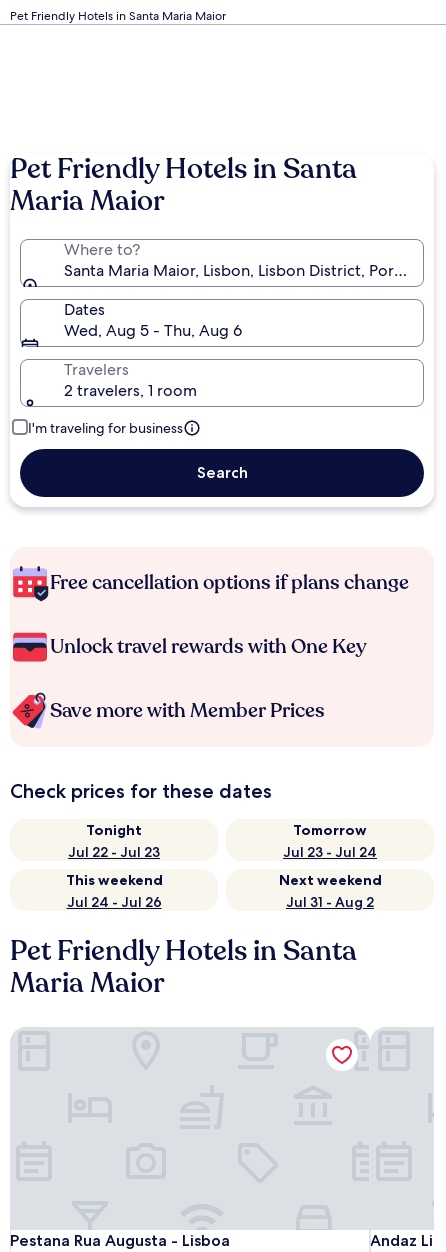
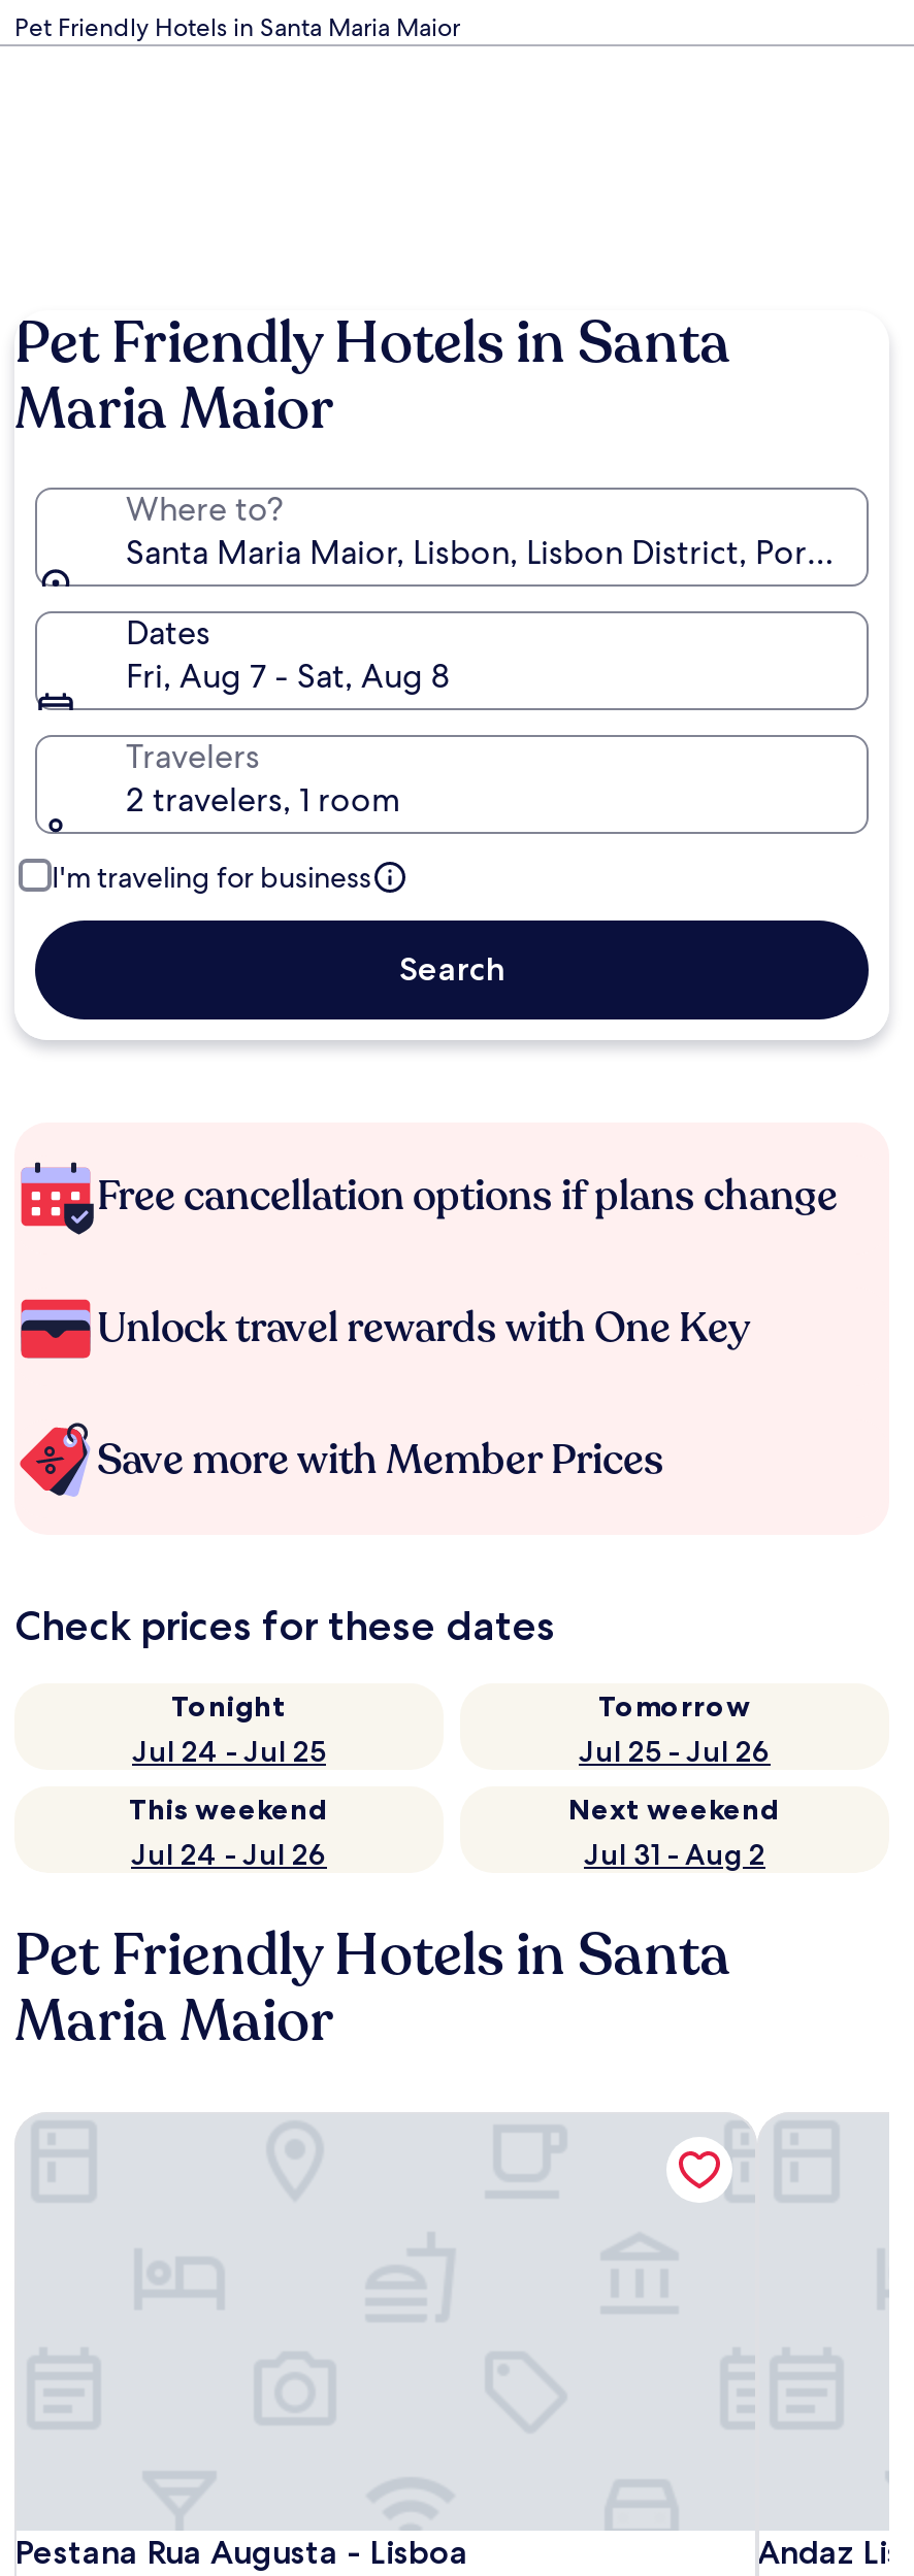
- Wed, Aug 5 - Thu, Aug 6
+ Fri, Aug 7 - Sat, Aug 8

- Jul 22 - Jul 23
+ Jul 24 - Jul 25

- Jul 23 - Jul 24
+ Jul 25 - Jul 26
